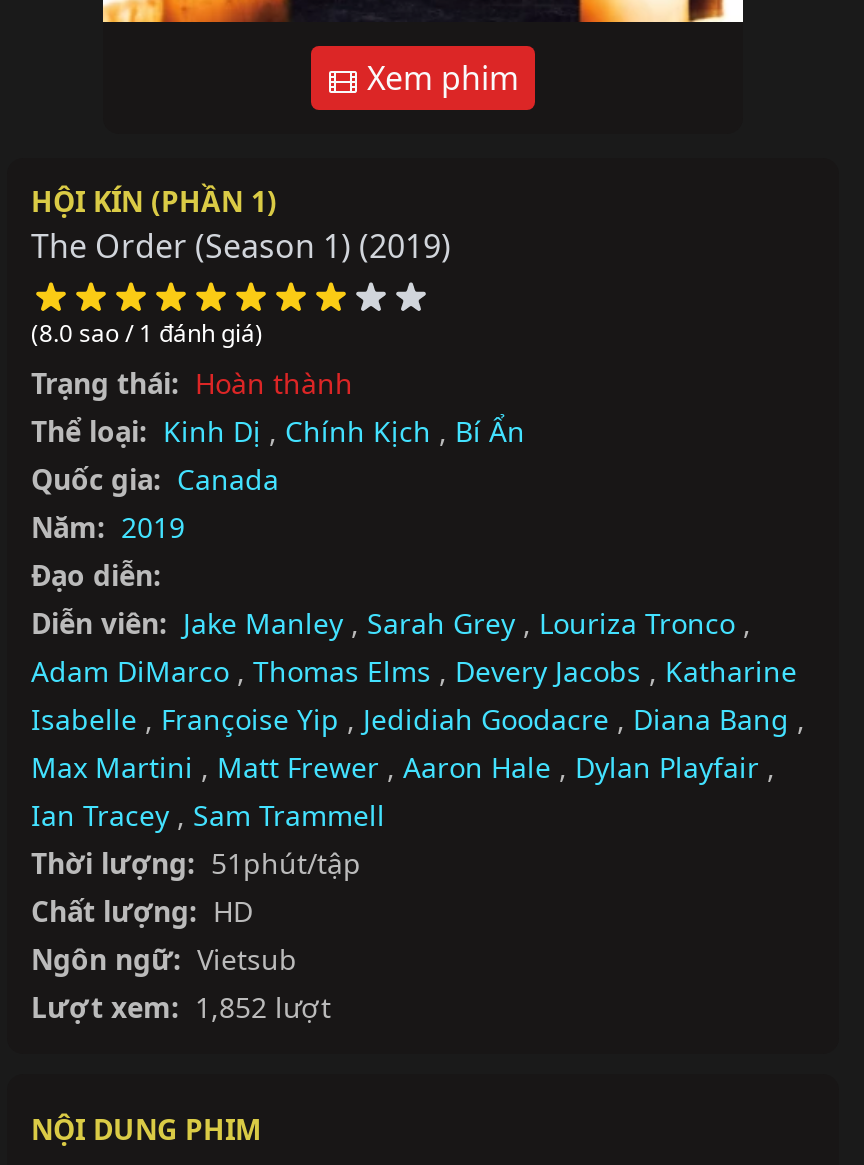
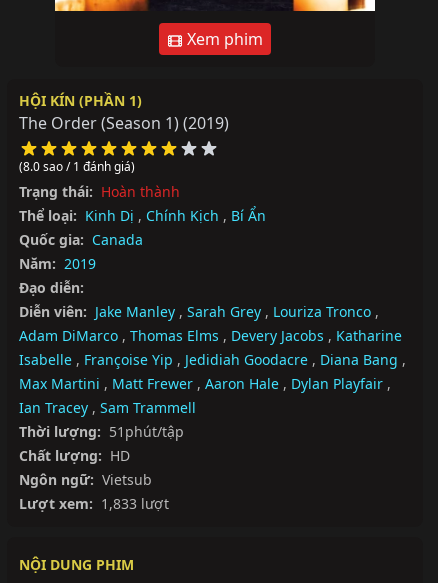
- Lượt xem: 1,852 lượt
+ Lượt xem: 1,833 lượt
